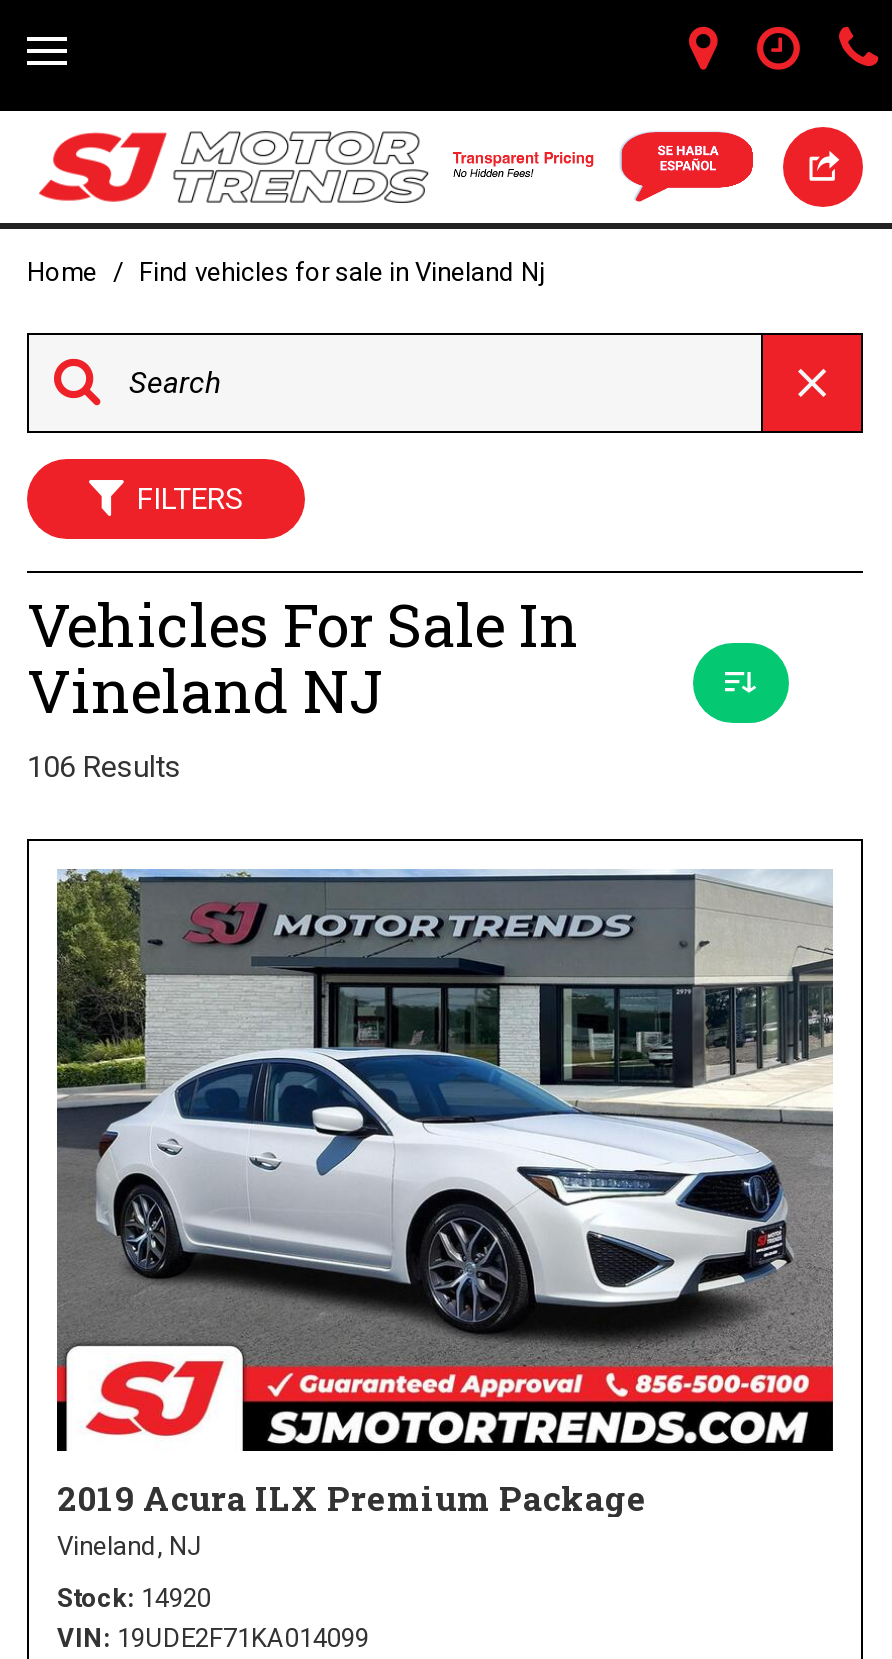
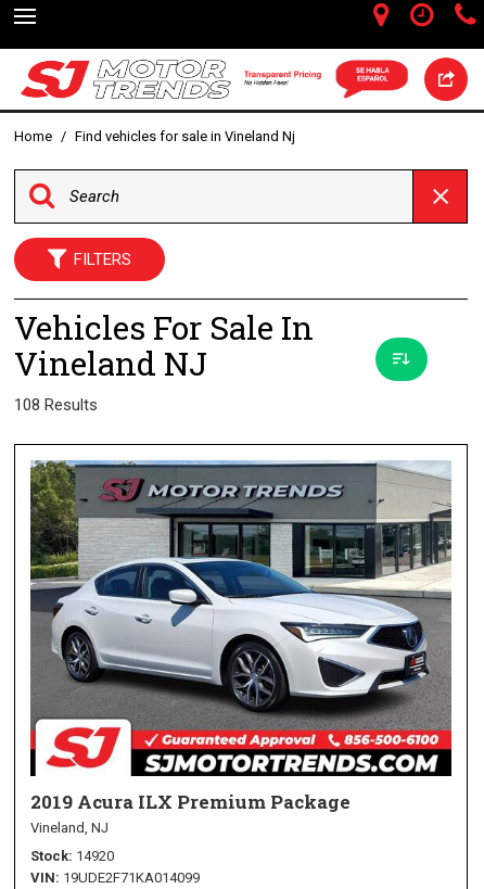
- 106 Results
+ 108 Results
